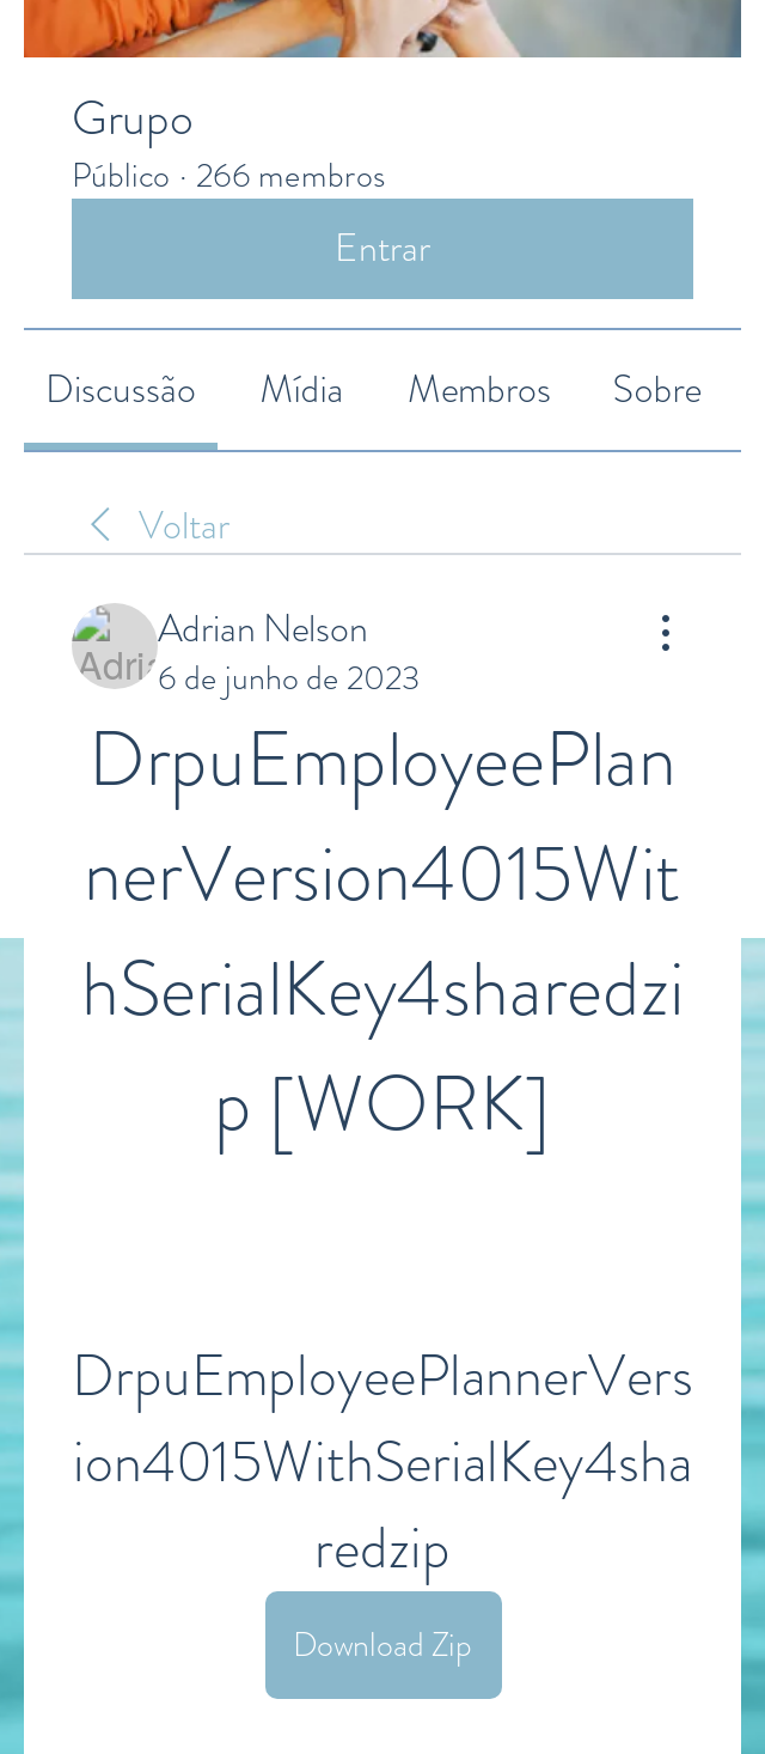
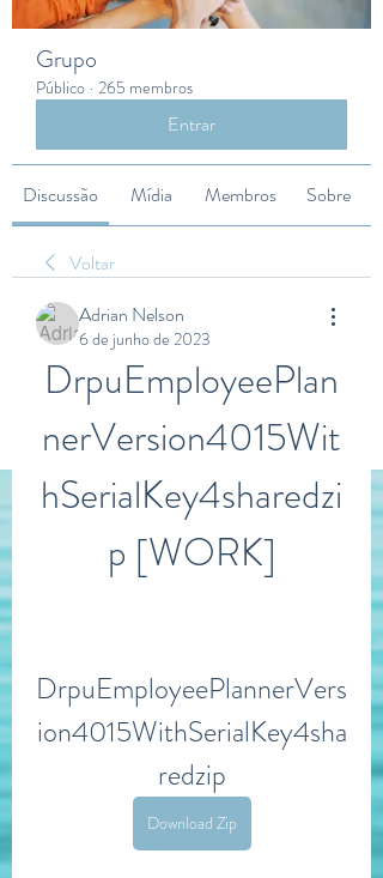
- Público · 266 membros
+ Público · 265 membros
